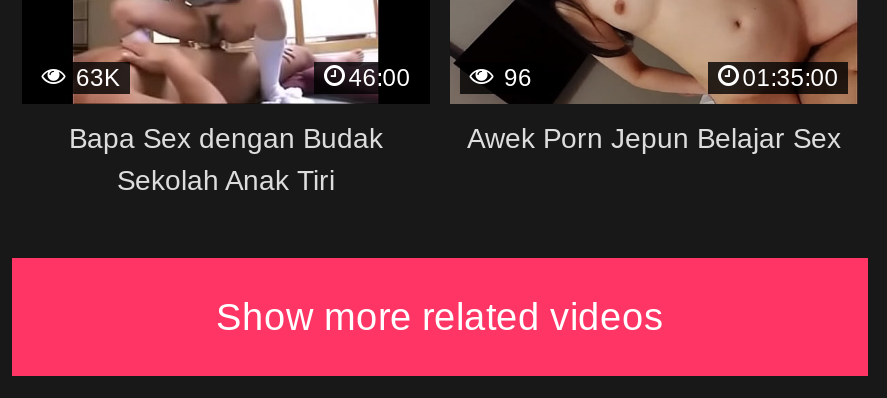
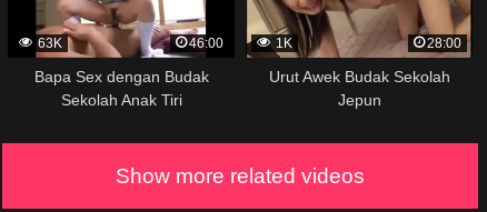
- 96
- 01:35:00
+ 1K
+ 28:00

- Awek Porn Jepun Belajar Sex
+ Urut Awek Budak Sekolah
+ Jepun
